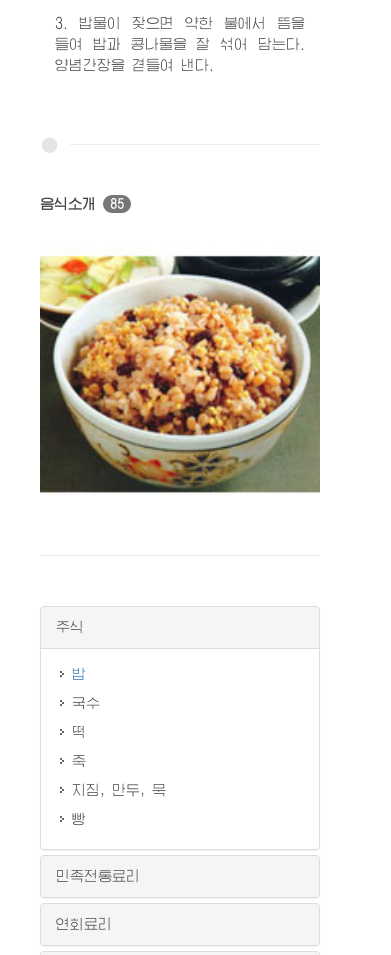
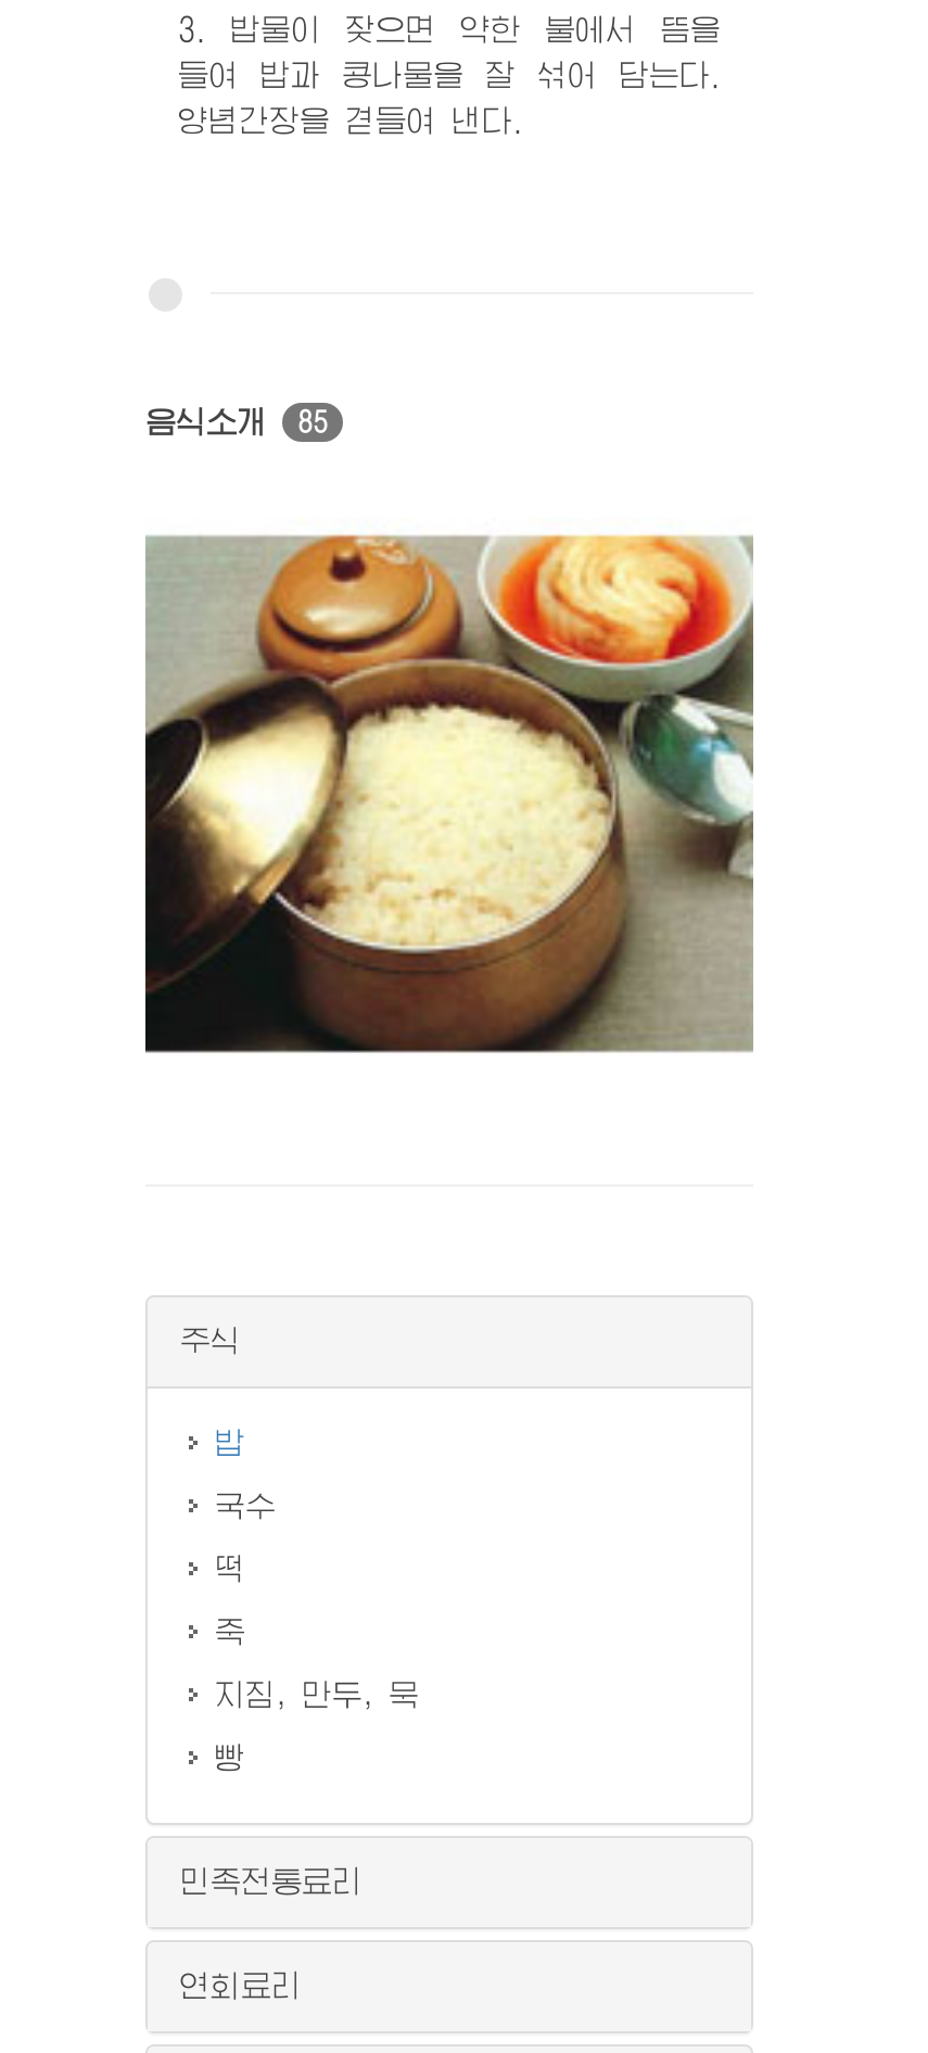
- [image]
+ [image]
